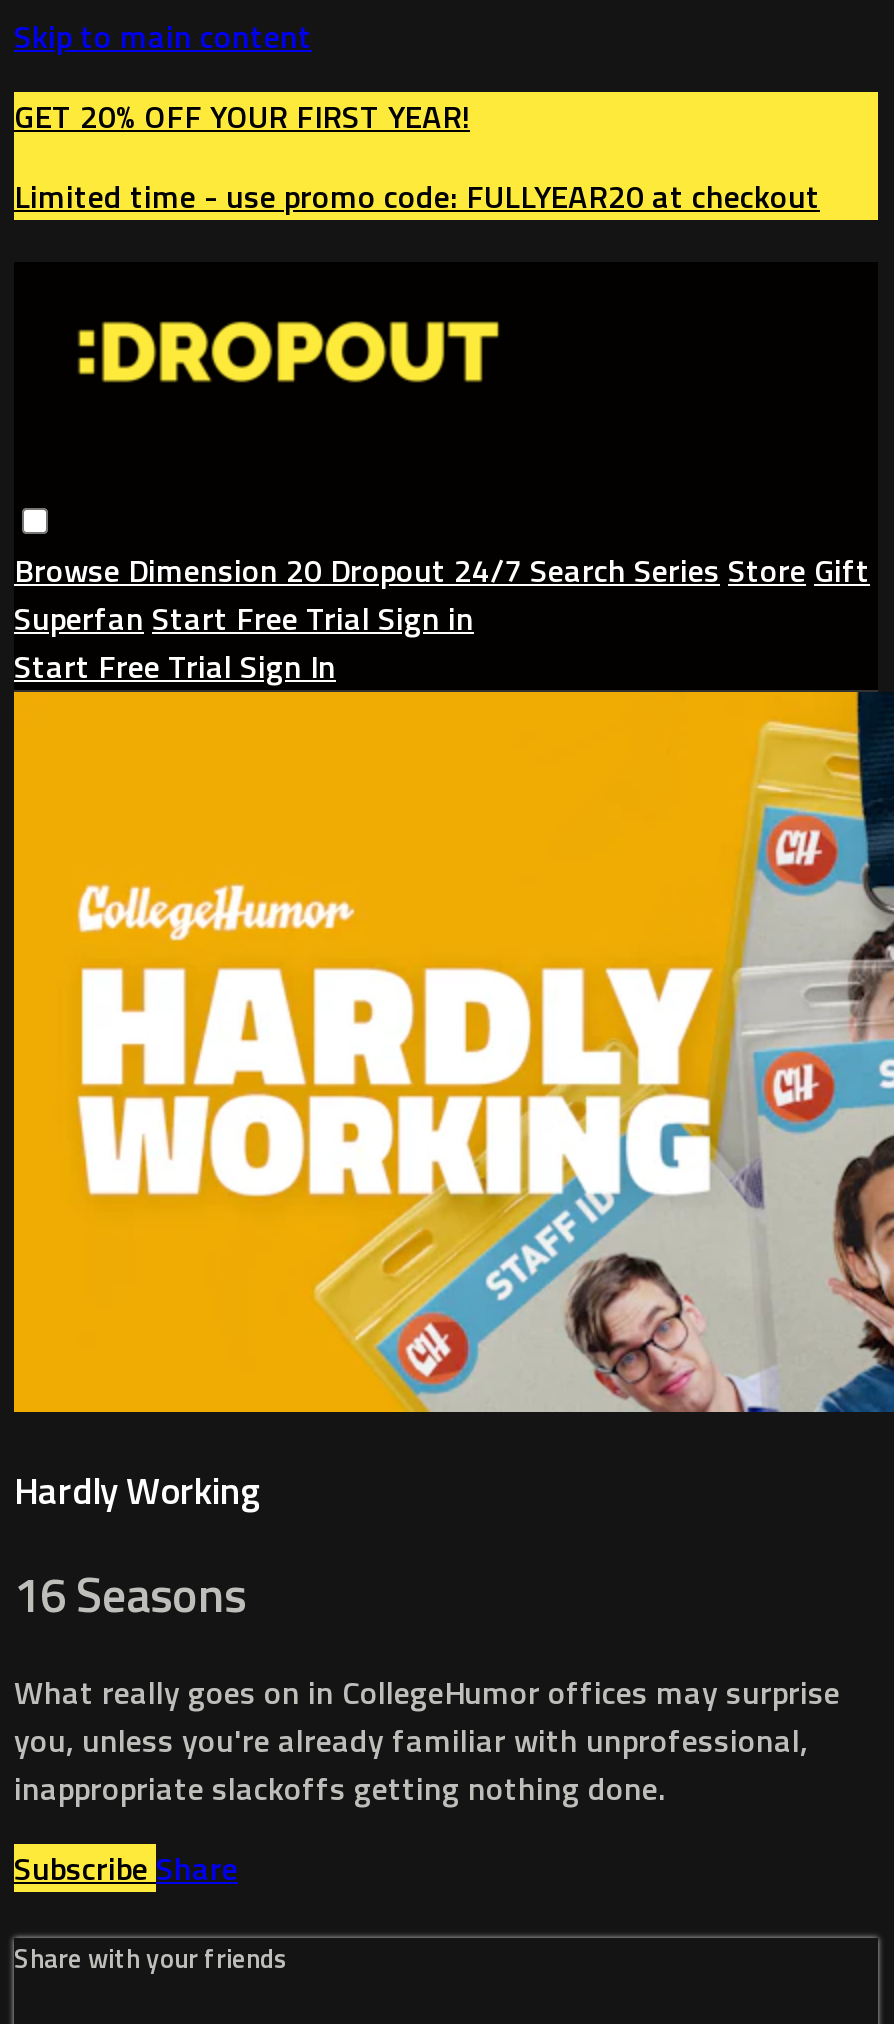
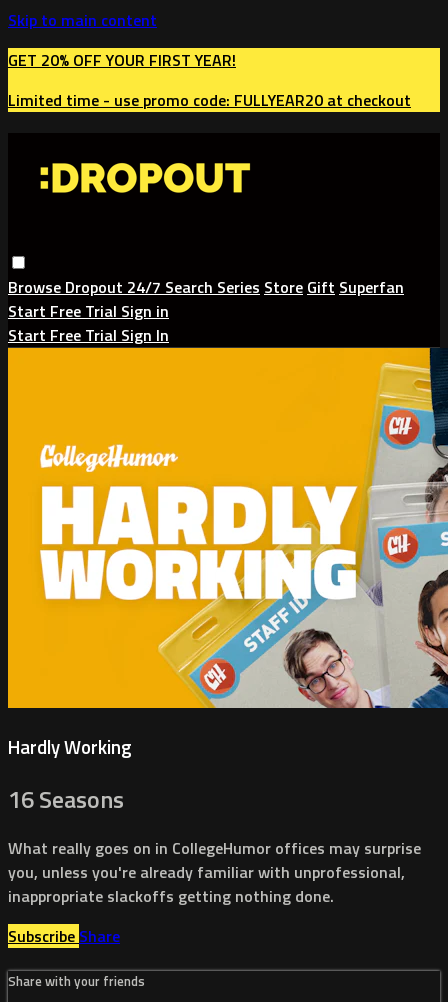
- Browse Dimension 20 Dropout 24/7 Search Series Store Gift
- Superfan Start Free Trial Sign in
+ Browse Dropout 24/7 Search Series Store Gift Superfan
+ Start Free Trial Sign in
